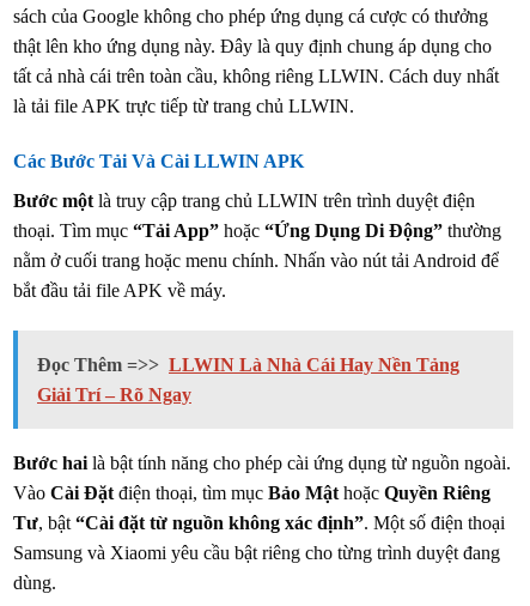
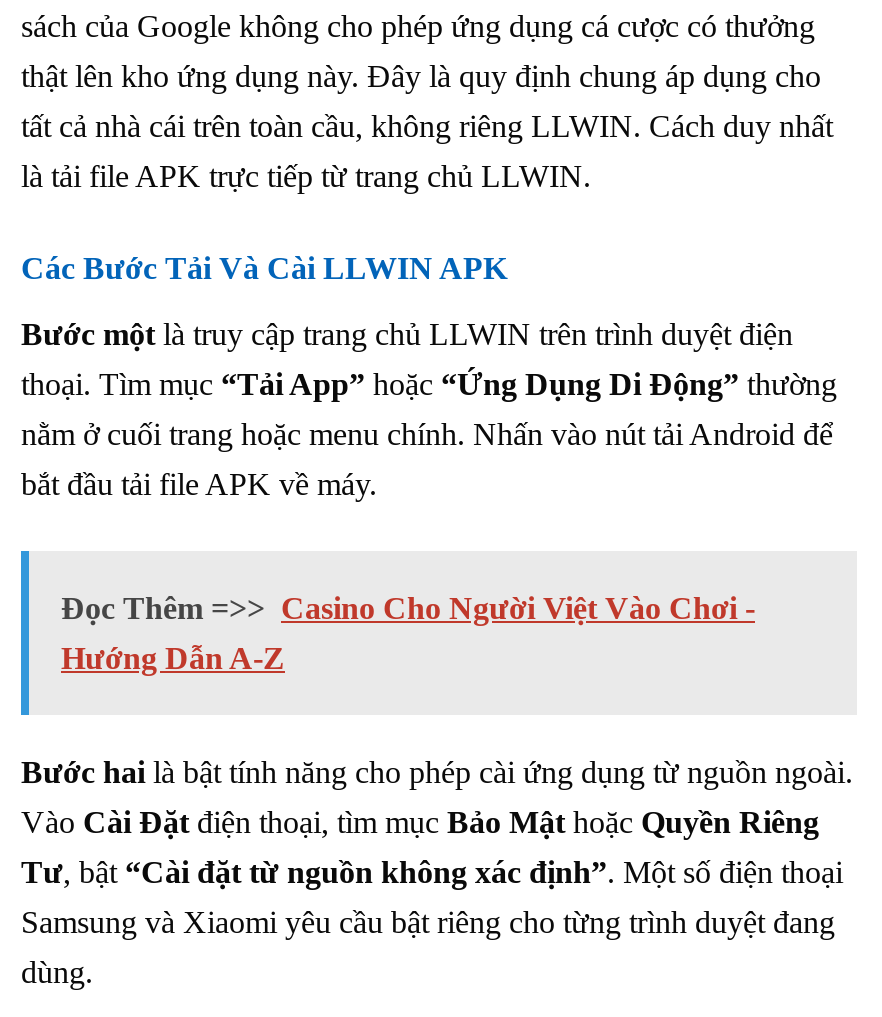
- Đọc Thêm =>> LLWIN Là Nhà Cái Hay Nền Tảng
+ Đọc Thêm =>> Casino Cho Người Việt Vào Chơi -

- Giải Trí – Rõ Ngay
+ Hướng Dẫn A-Z
